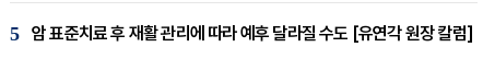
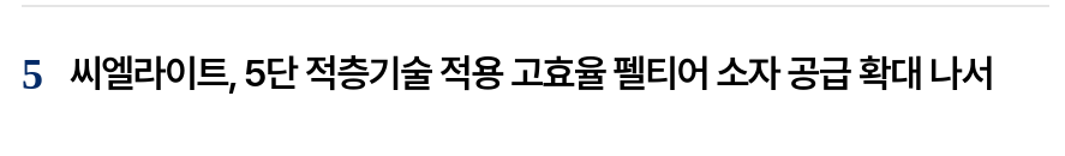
- 암 표준치료 후 재활 관리에 따라 예후 달라질 수도 [유연각 원장 칼럼]
+ 씨엘라이트, 5단 적층기술 적용 고효율 펠티어 소자 공급 확대 나서
